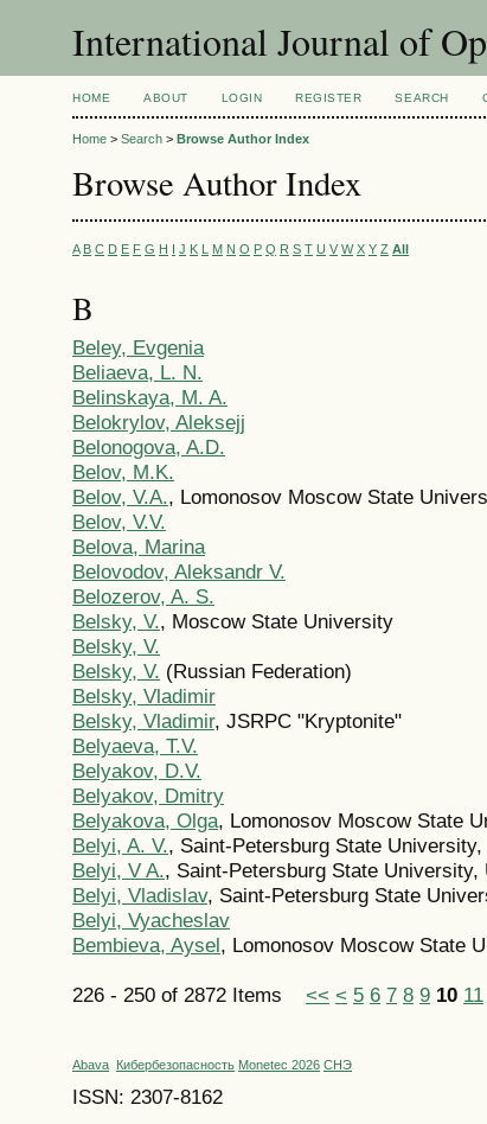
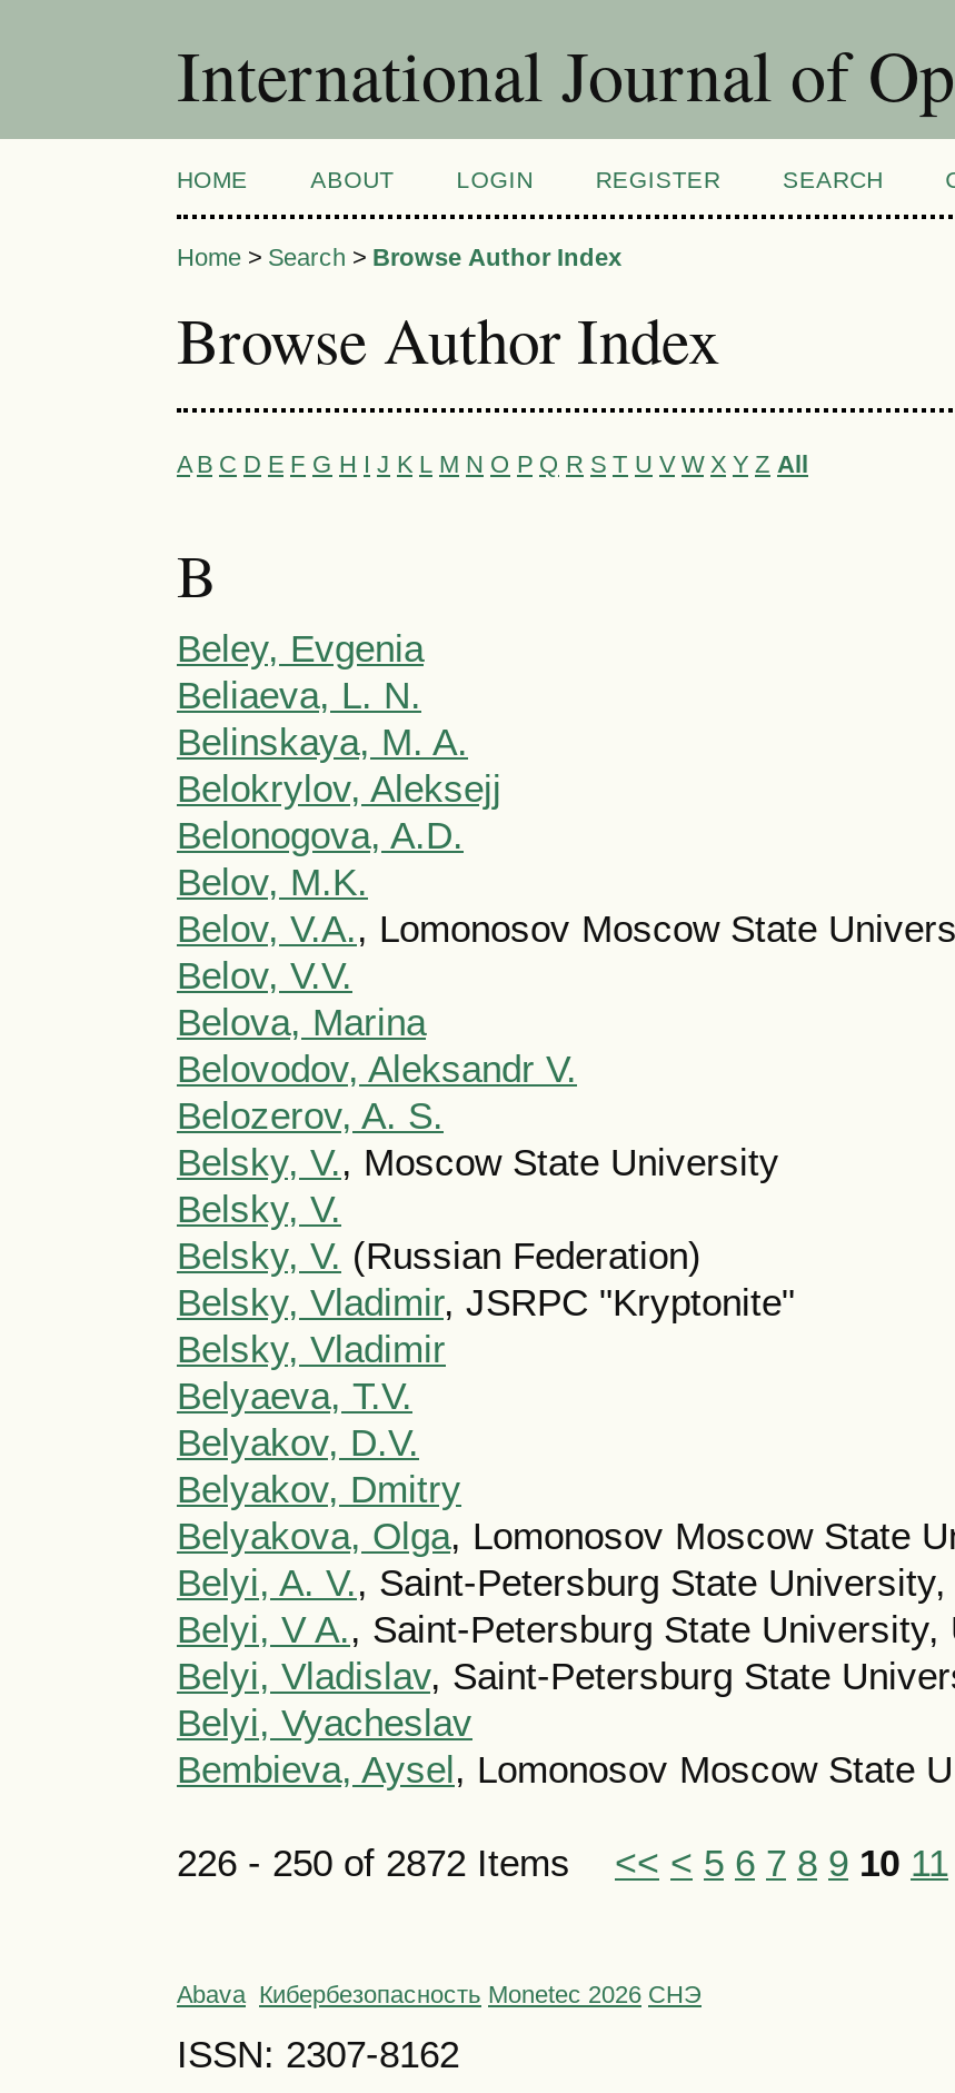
moved down: Belsky, Vladimir

moved up: Belsky, Vladimir, JSRPC "Kryptonite"
